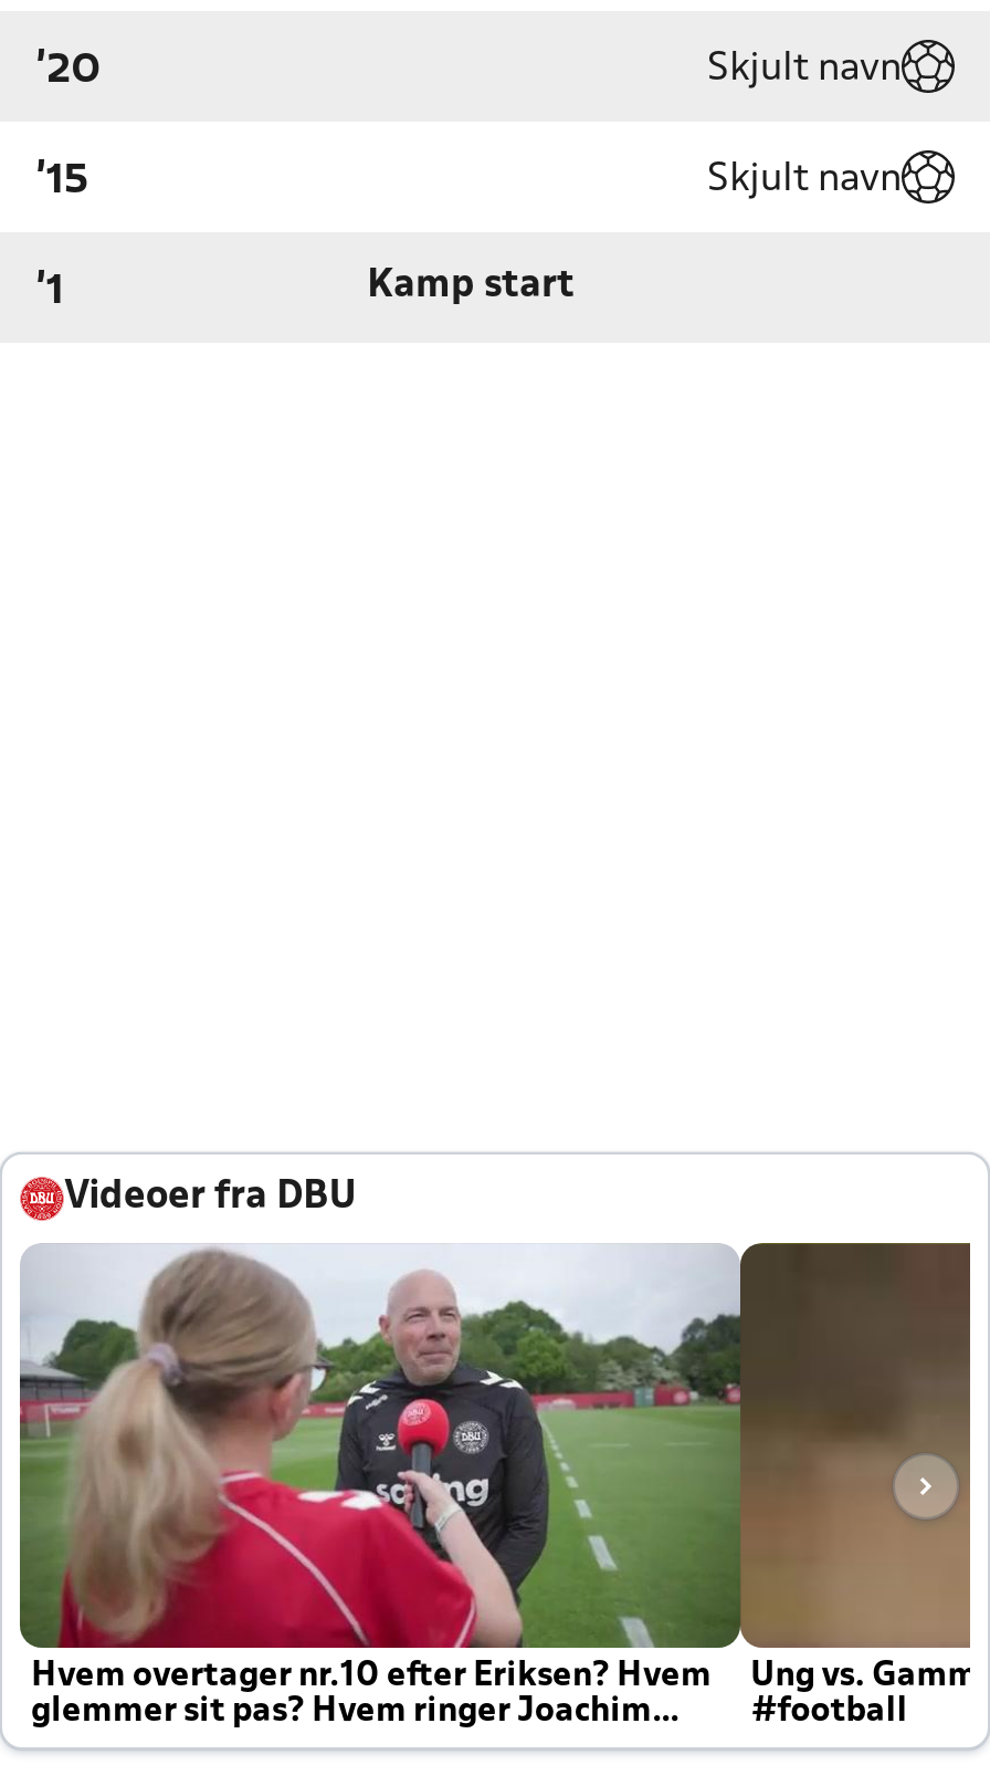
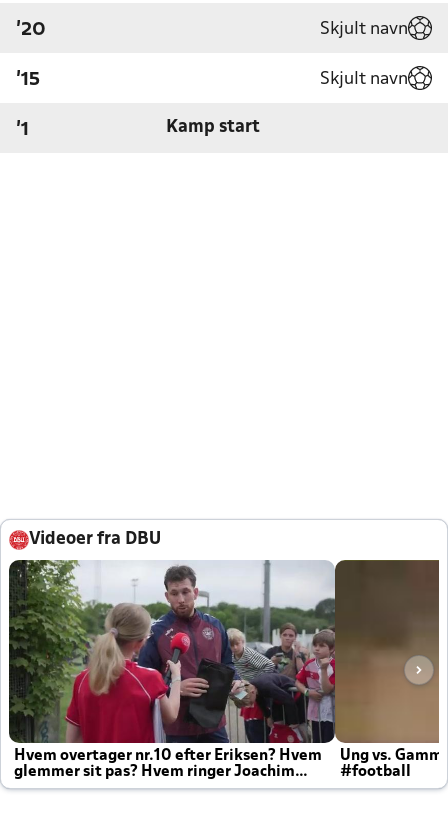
- [image]
+ [image]
